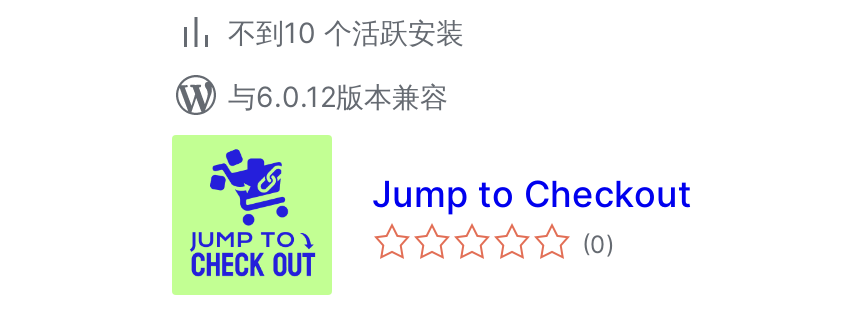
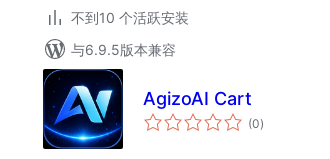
- 与6.0.12版本兼容
+ 与6.9.5版本兼容

- [image]
- Jump to Checkout
+ [image]
+ AgizoAI Cart
